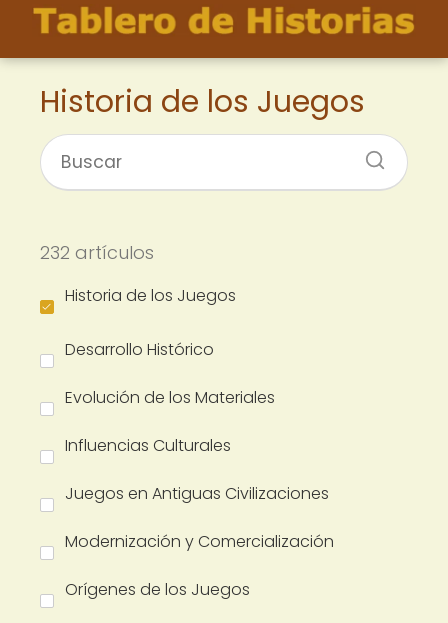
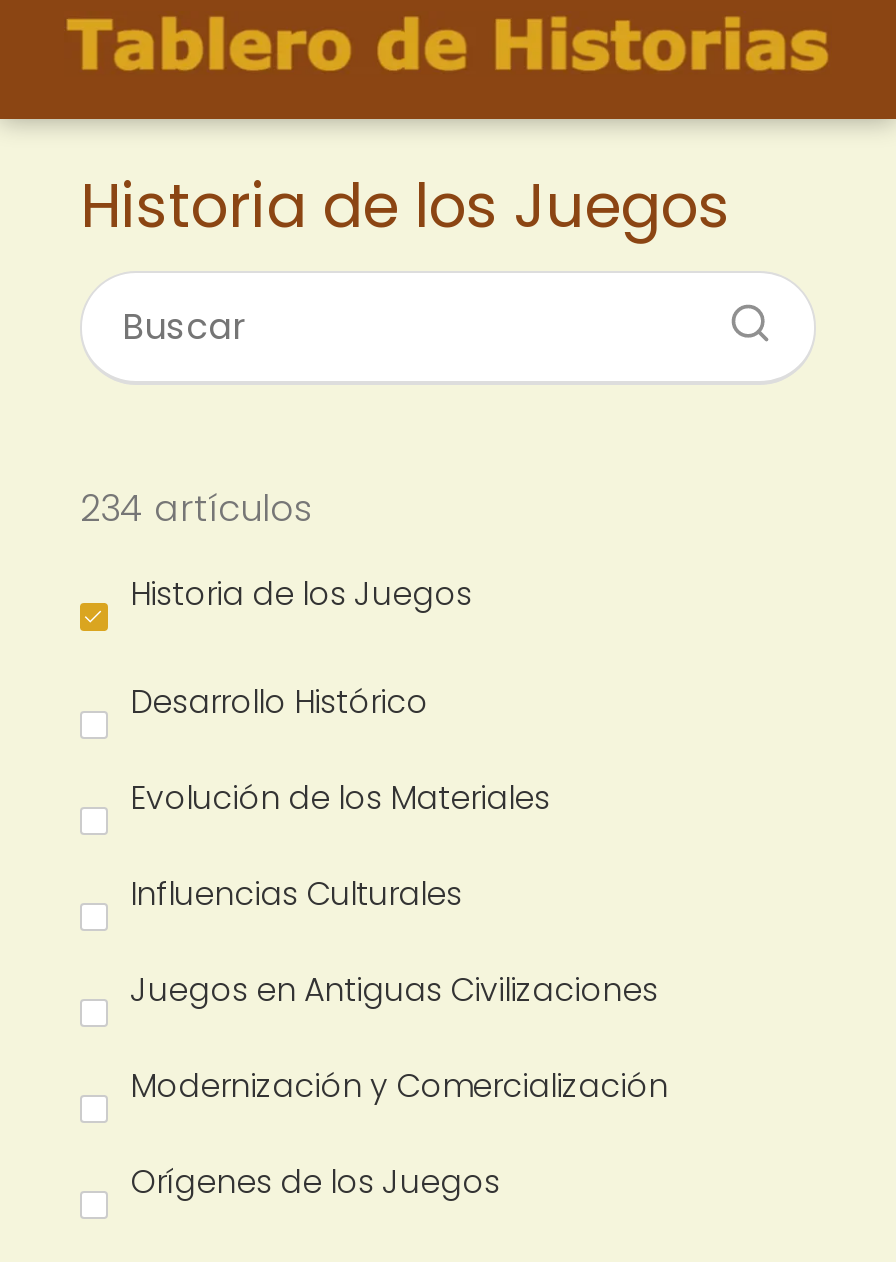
- 232 artículos
+ 234 artículos
